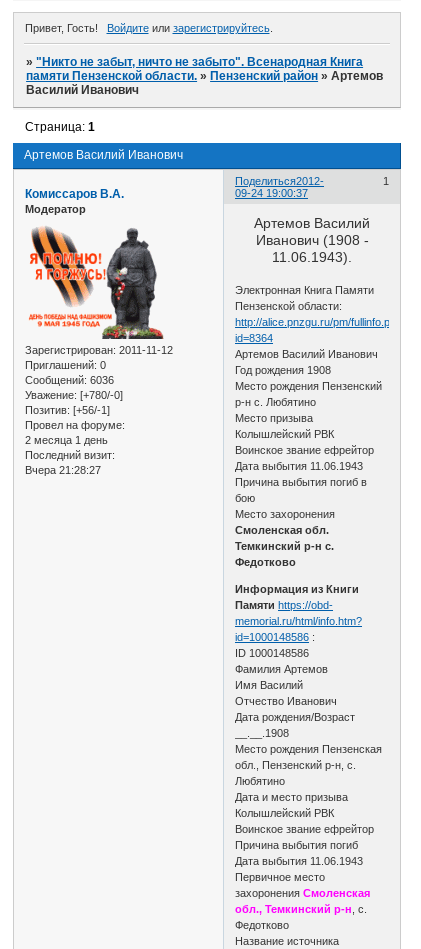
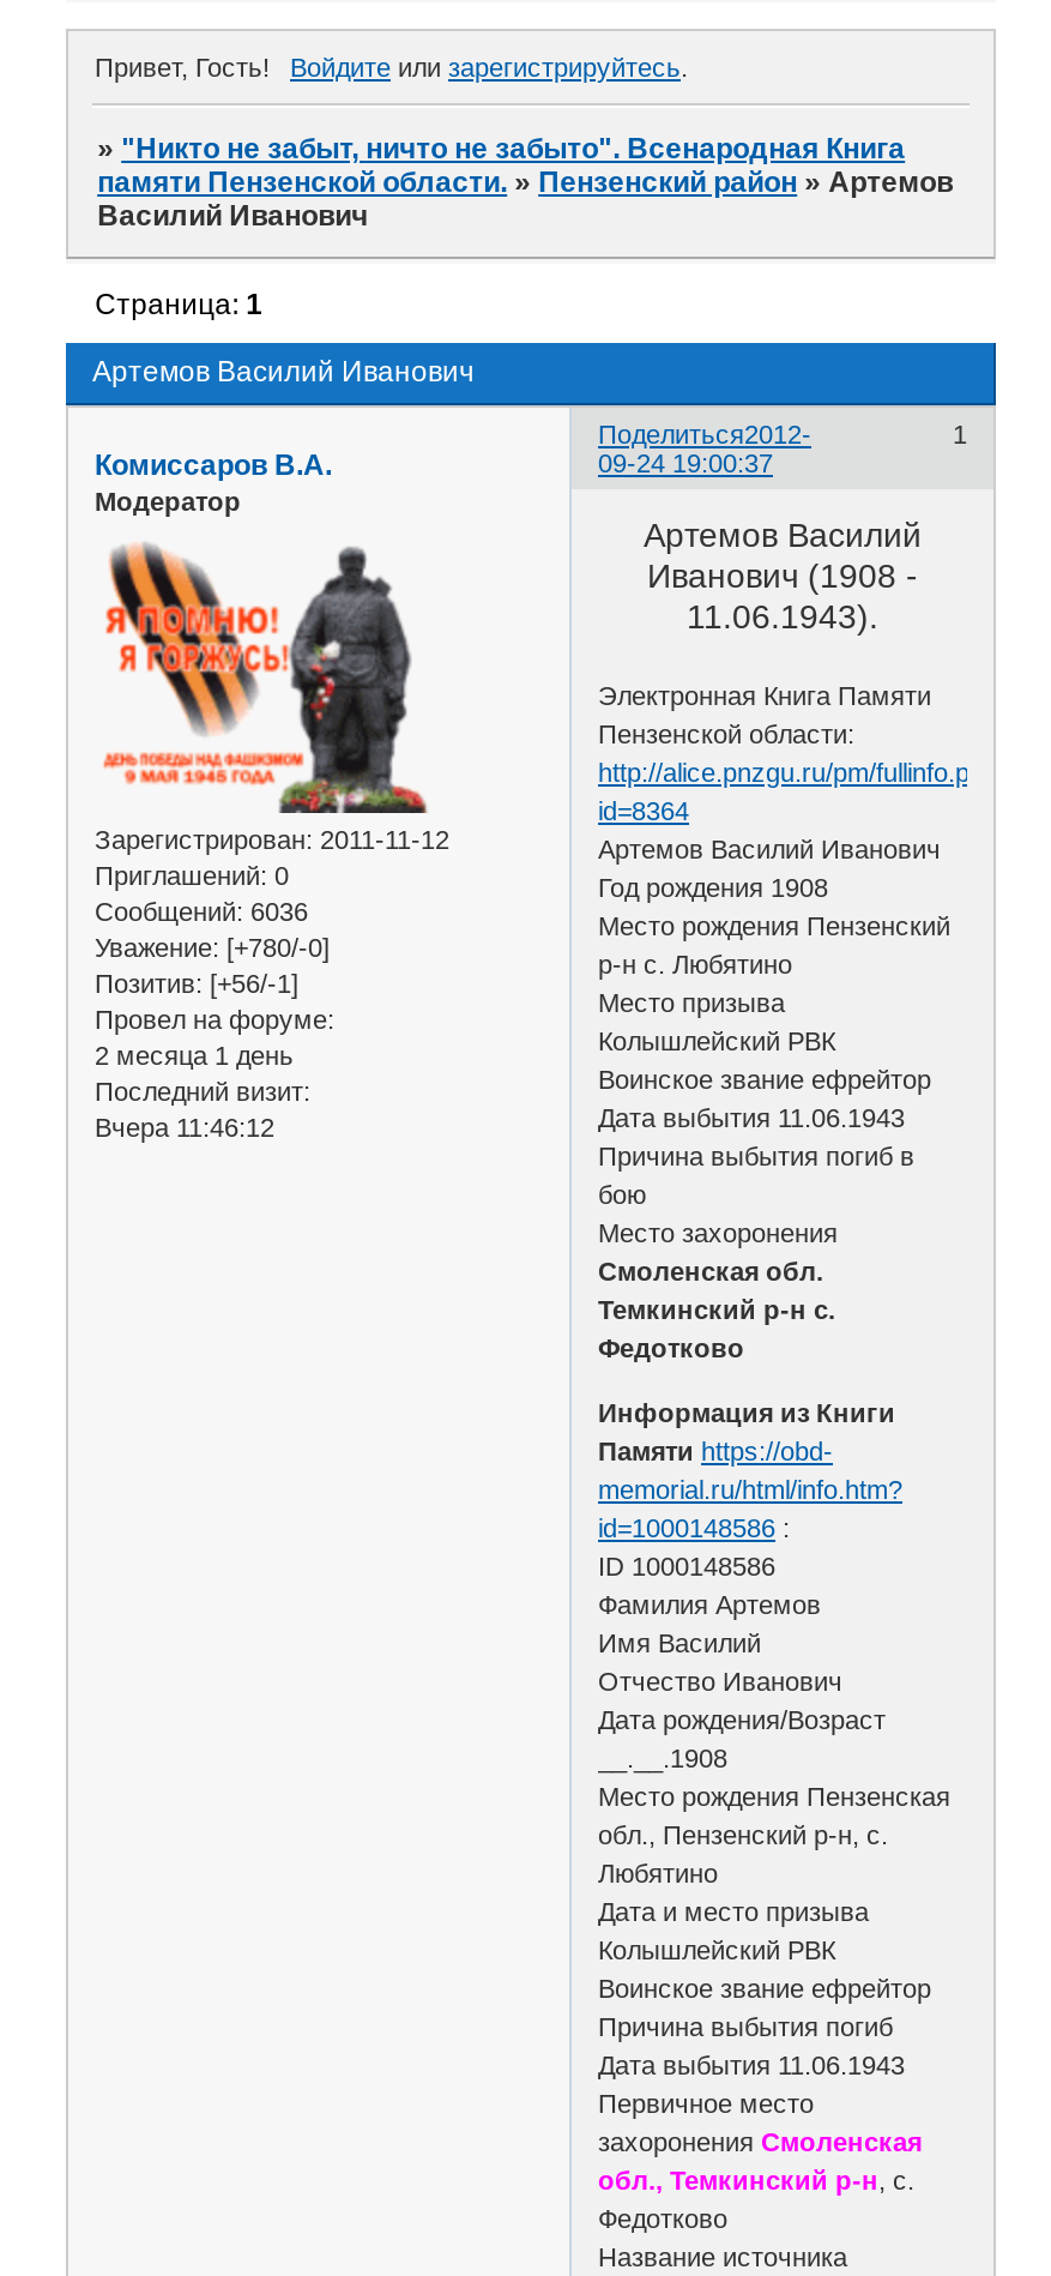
- Вчера 21:28:27
+ Вчера 11:46:12
